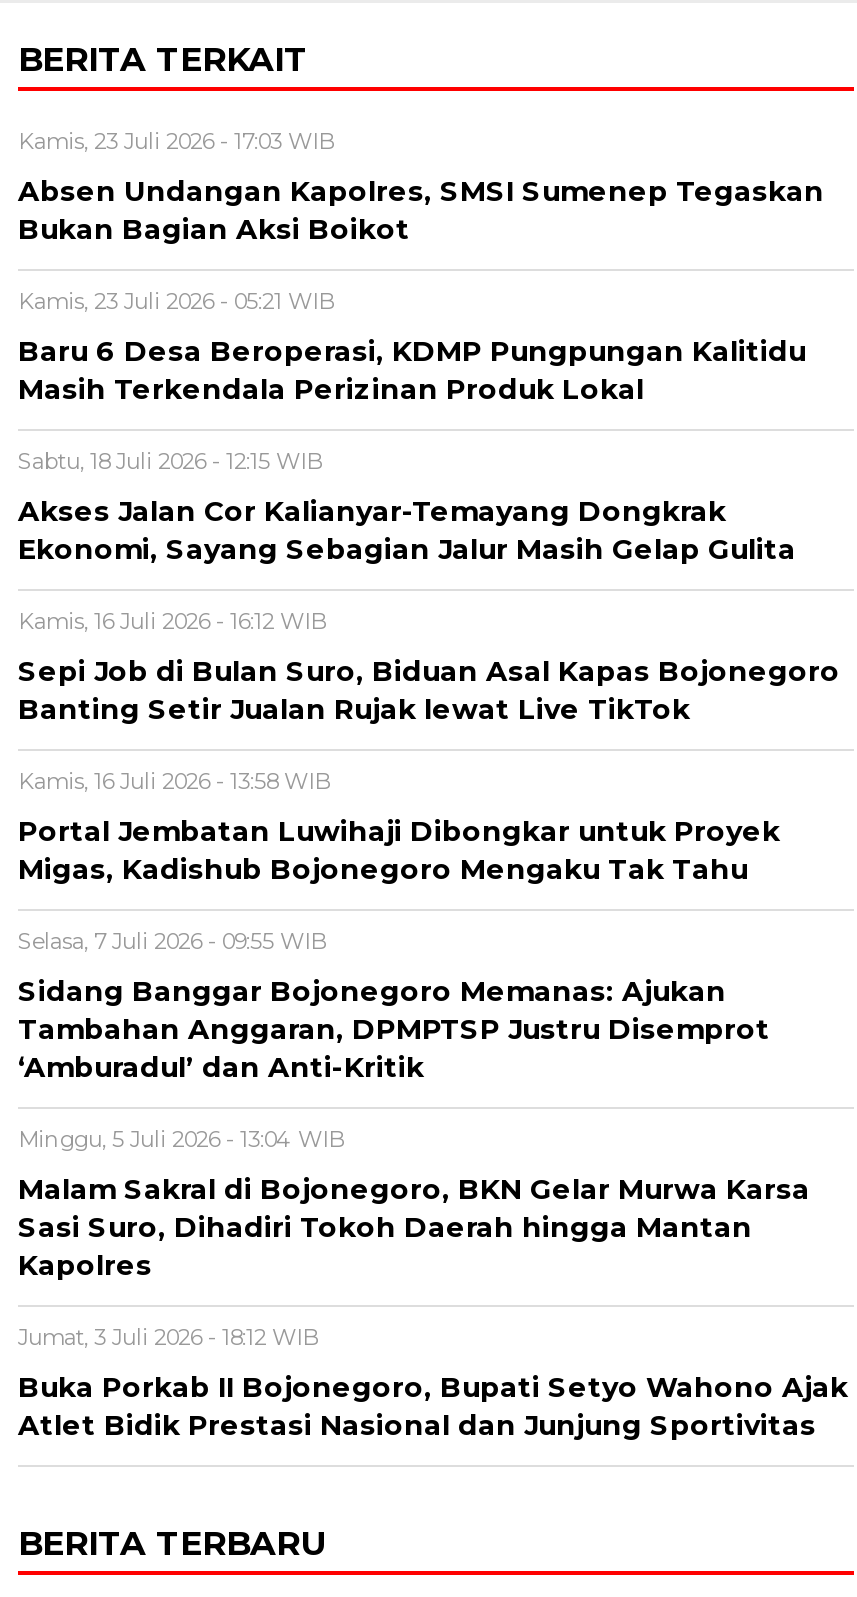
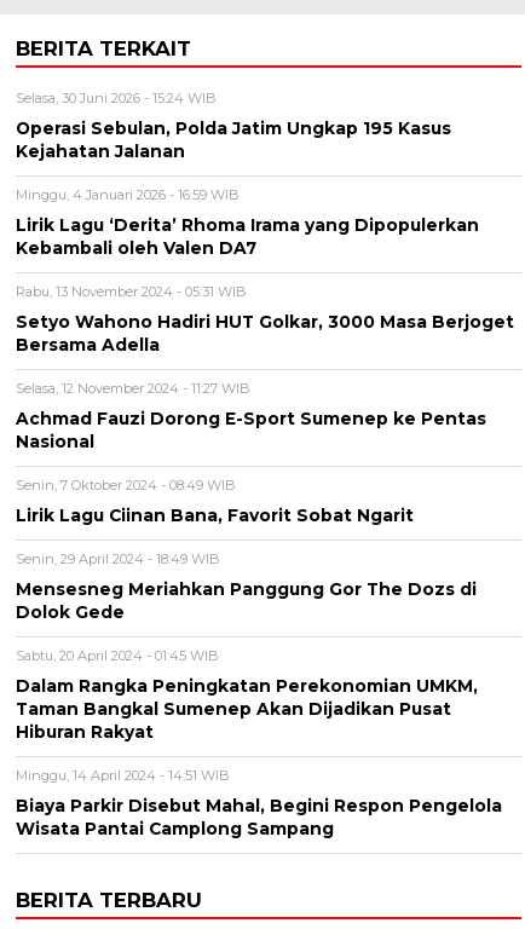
- Kamis, 23 Juli 2026 - 17:03 WIB
+ Selasa, 30 Juni 2026 - 15:24 WIB

- Absen Undangan Kapolres, SMSI Sumenep Tegaskan
- Bukan Bagian Aksi Boikot
+ Operasi Sebulan, Polda Jatim Ungkap 195 Kasus
+ Kejahatan Jalanan

- Kamis, 23 Juli 2026 - 05:21 WIB
+ Minggu, 4 Januari 2026 - 16:59 WIB

- Baru 6 Desa Beroperasi, KDMP Pungpungan Kalitidu
- Masih Terkendala Perizinan Produk Lokal
+ Lirik Lagu ‘Derita’ Rhoma Irama yang Dipopulerkan
+ Kebambali oleh Valen DA7

- Sabtu, 18 Juli 2026 - 12:15 WIB
+ Rabu, 13 November 2024 - 05:31 WIB

- Akses Jalan Cor Kalianyar-Temayang Dongkrak
- Ekonomi, Sayang Sebagian Jalur Masih Gelap Gulita
+ Setyo Wahono Hadiri HUT Golkar, 3000 Masa Berjoget
+ Bersama Adella

- Kamis, 16 Juli 2026 - 16:12 WIB
+ Selasa, 12 November 2024 - 11:27 WIB

- Sepi Job di Bulan Suro, Biduan Asal Kapas Bojonegoro
- Banting Setir Jualan Rujak lewat Live TikTok
+ Achmad Fauzi Dorong E-Sport Sumenep ke Pentas
+ Nasional

- Kamis, 16 Juli 2026 - 13:58 WIB
+ Senin, 7 Oktober 2024 - 08:49 WIB

- Portal Jembatan Luwihaji Dibongkar untuk Proyek
- Migas, Kadishub Bojonegoro Mengaku Tak Tahu
+ Lirik Lagu Ciinan Bana, Favorit Sobat Ngarit

- Selasa, 7 Juli 2026 - 09:55 WIB
+ Senin, 29 April 2024 - 18:49 WIB

- Sidang Banggar Bojonegoro Memanas: Ajukan
- Tambahan Anggaran, DPMPTSP Justru Disemprot
- ‘Amburadul’ dan Anti-Kritik
+ Mensesneg Meriahkan Panggung Gor The Dozs di
+ Dolok Gede

- Minggu, 5 Juli 2026 - 13:04 WIB
+ Sabtu, 20 April 2024 - 01:45 WIB

- Malam Sakral di Bojonegoro, BKN Gelar Murwa Karsa
- Sasi Suro, Dihadiri Tokoh Daerah hingga Mantan
- Kapolres
+ Dalam Rangka Peningkatan Perekonomian UMKM,
+ Taman Bangkal Sumenep Akan Dijadikan Pusat
+ Hiburan Rakyat

- Jumat, 3 Juli 2026 - 18:12 WIB
+ Minggu, 14 April 2024 - 14:51 WIB

- Buka Porkab II Bojonegoro, Bupati Setyo Wahono Ajak
- Atlet Bidik Prestasi Nasional dan Junjung Sportivitas
+ Biaya Parkir Disebut Mahal, Begini Respon Pengelola
+ Wisata Pantai Camplong Sampang
